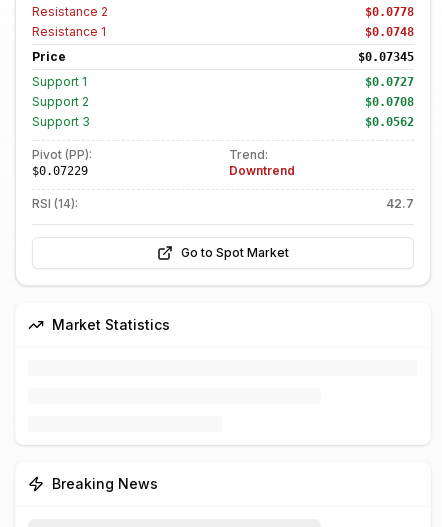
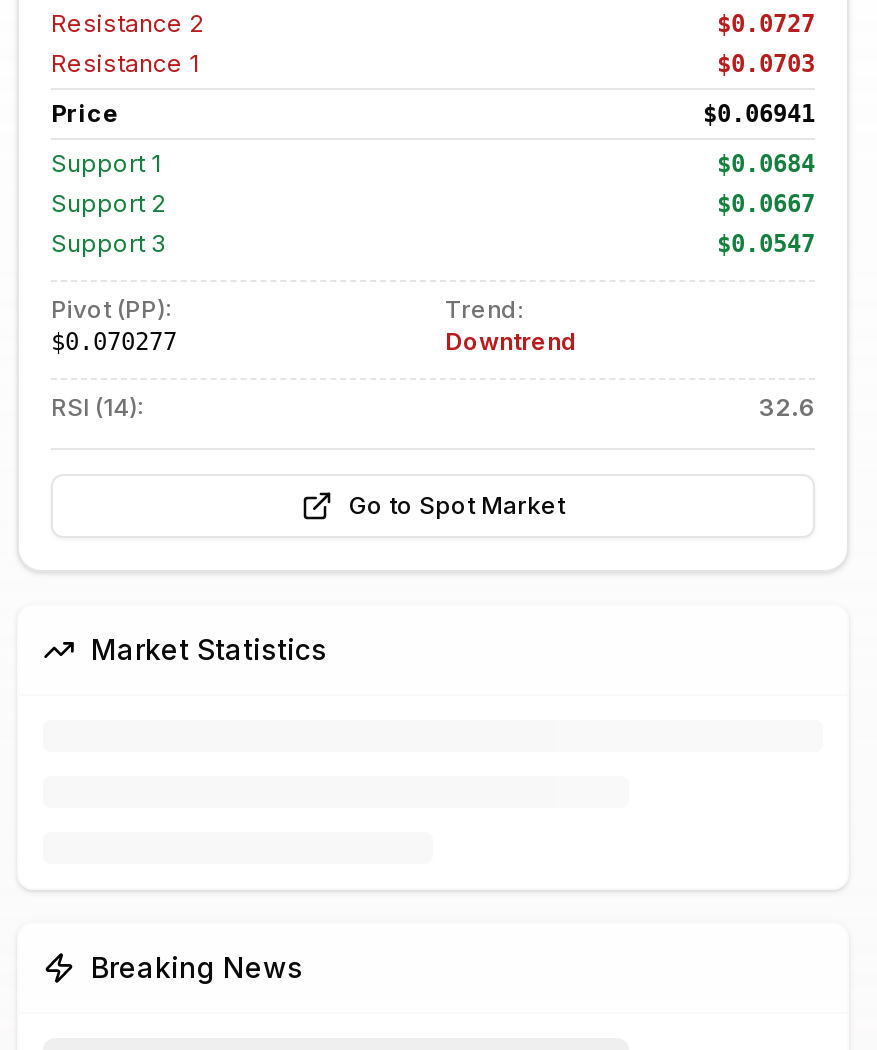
- $0.0778
+ $0.0727

- $0.0748
+ $0.0703

- $0.07345
+ $0.06941

- $0.0727
+ $0.0684

- $0.0708
+ $0.0667

- $0.0562
+ $0.0547

- $0.07229
+ $0.070277

- 42.7
+ 32.6
